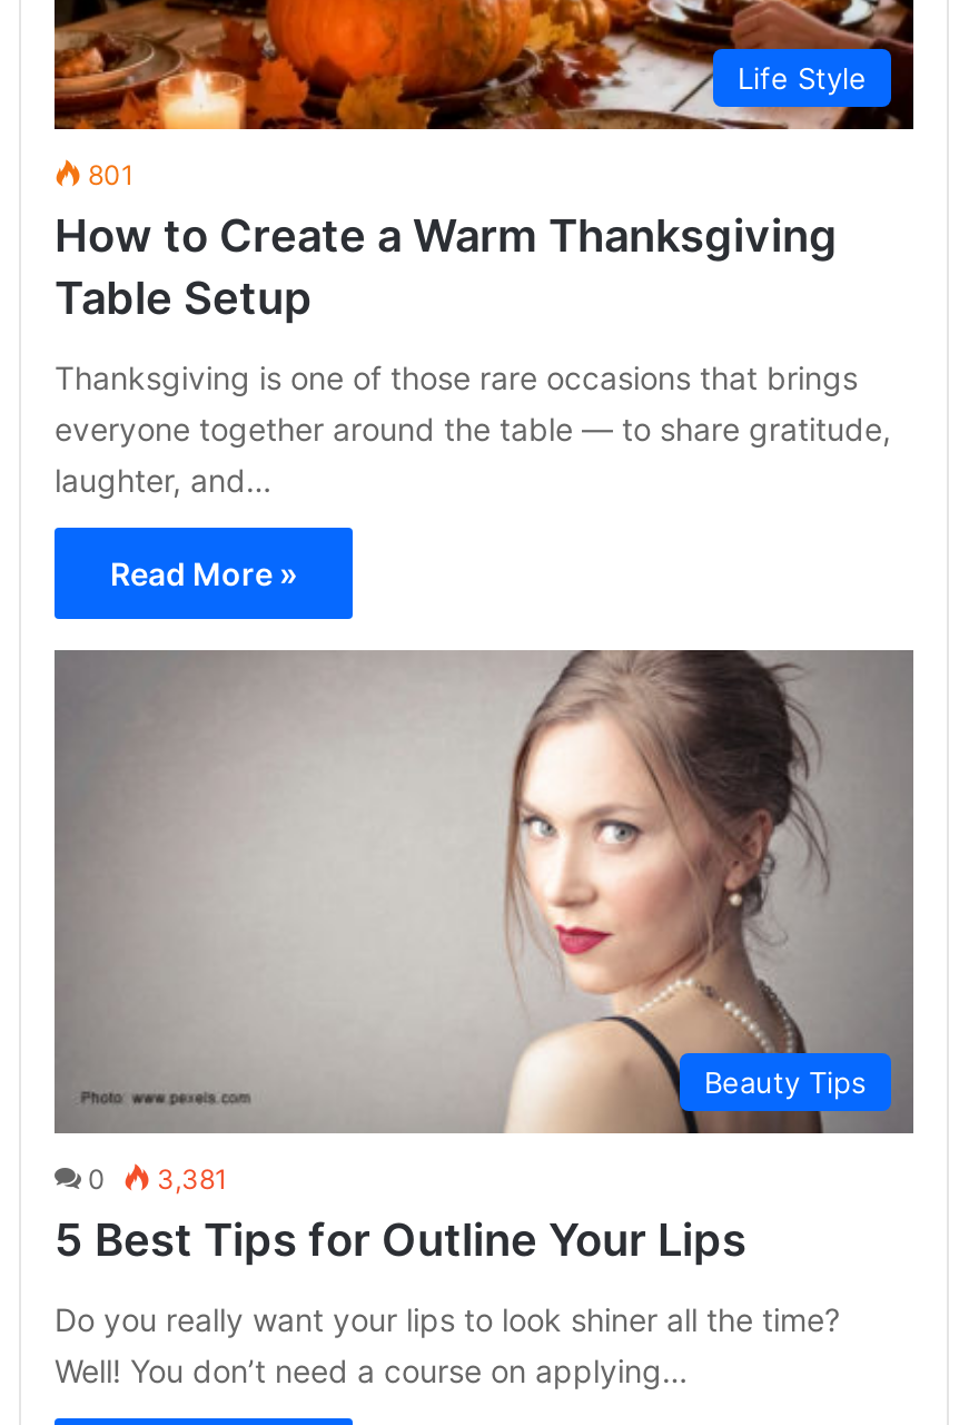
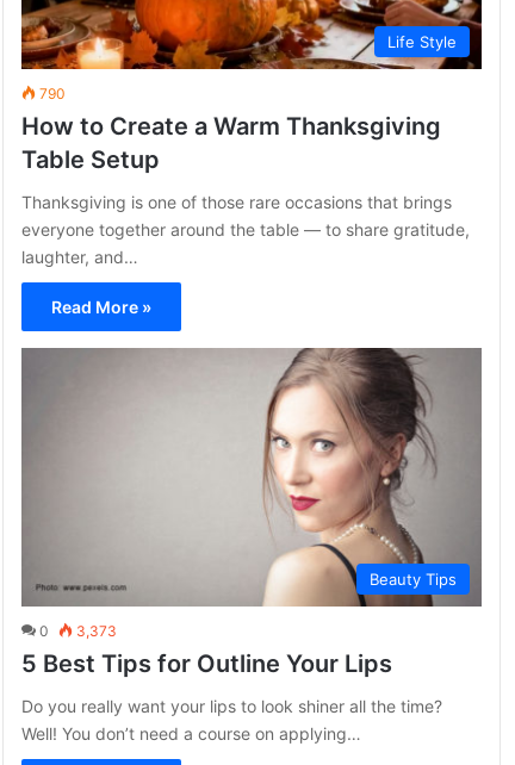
- 801
+ 790

- 0 3,381
+ 0 3,373
